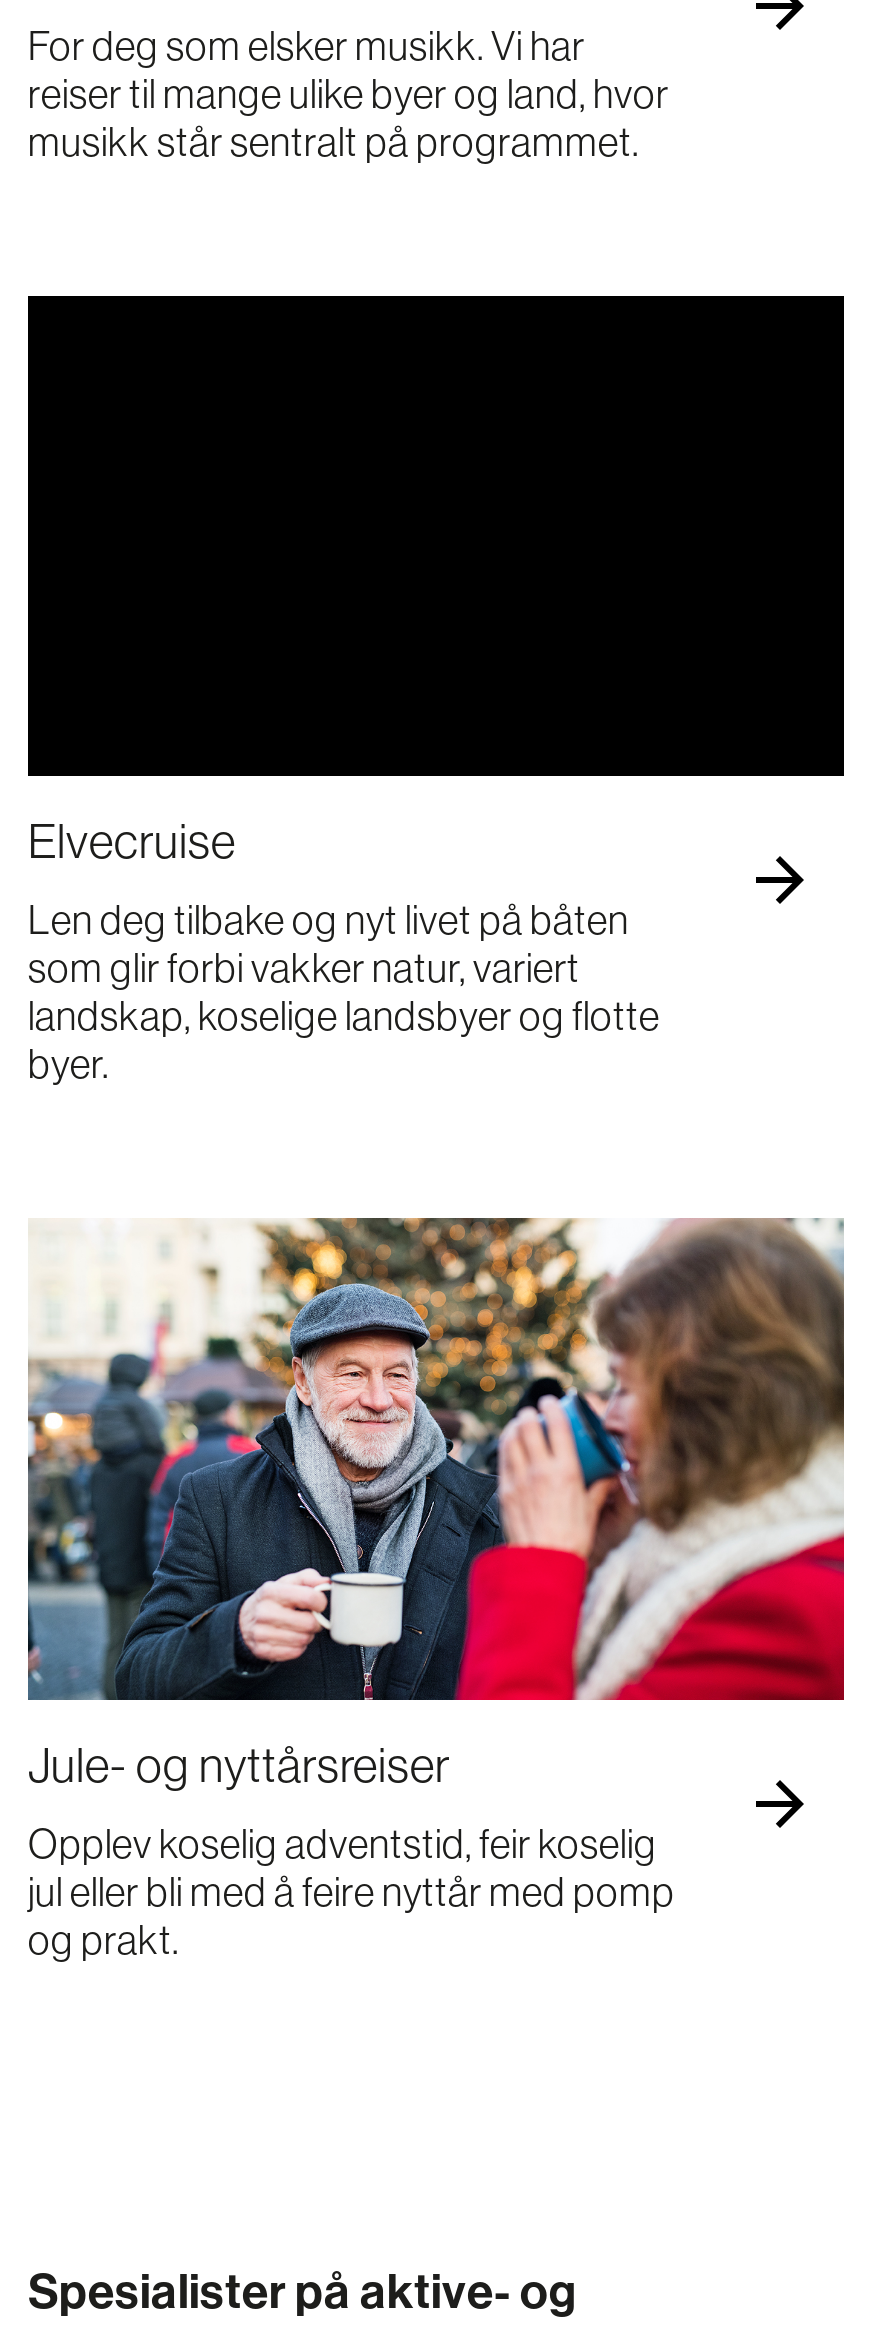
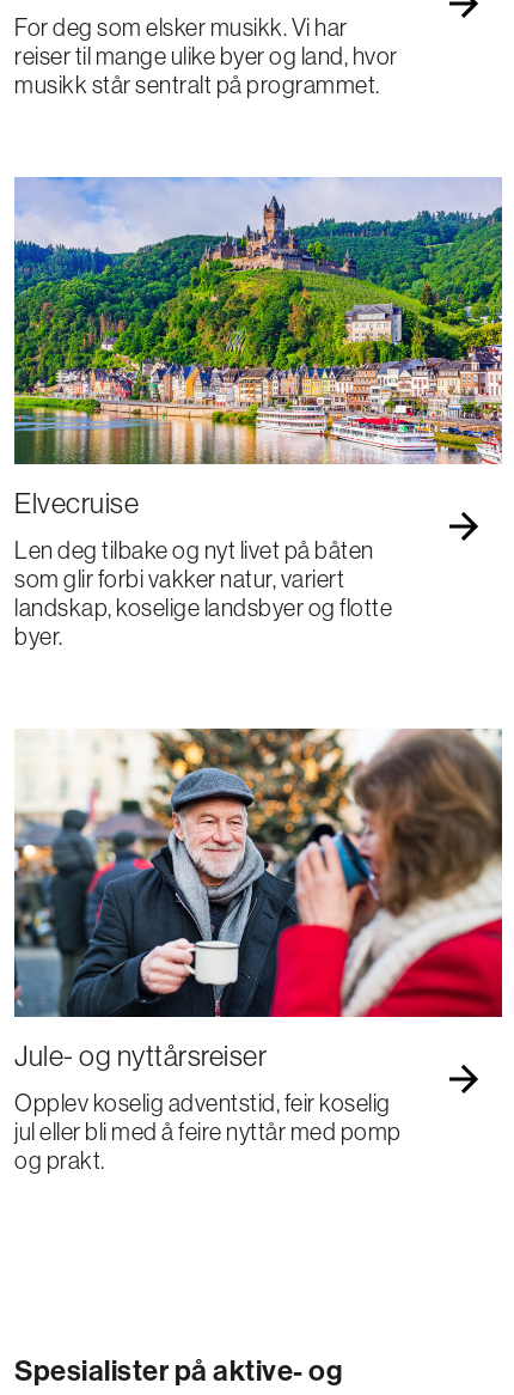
+ [image]
